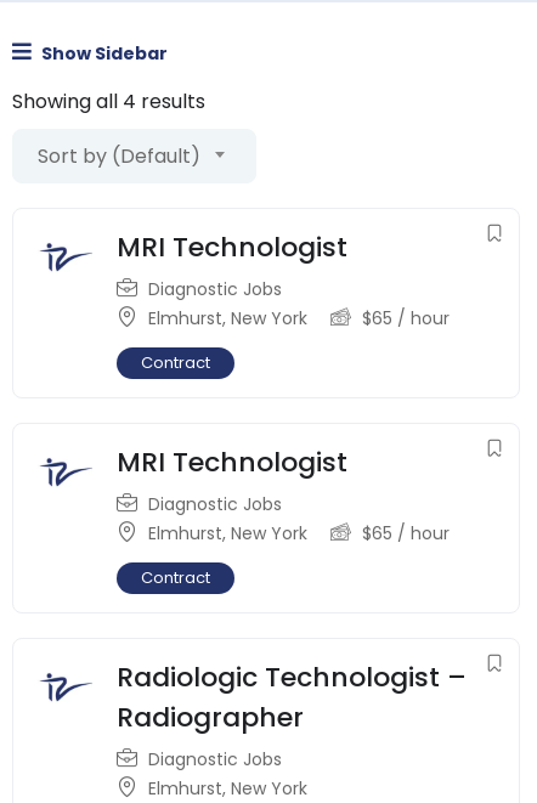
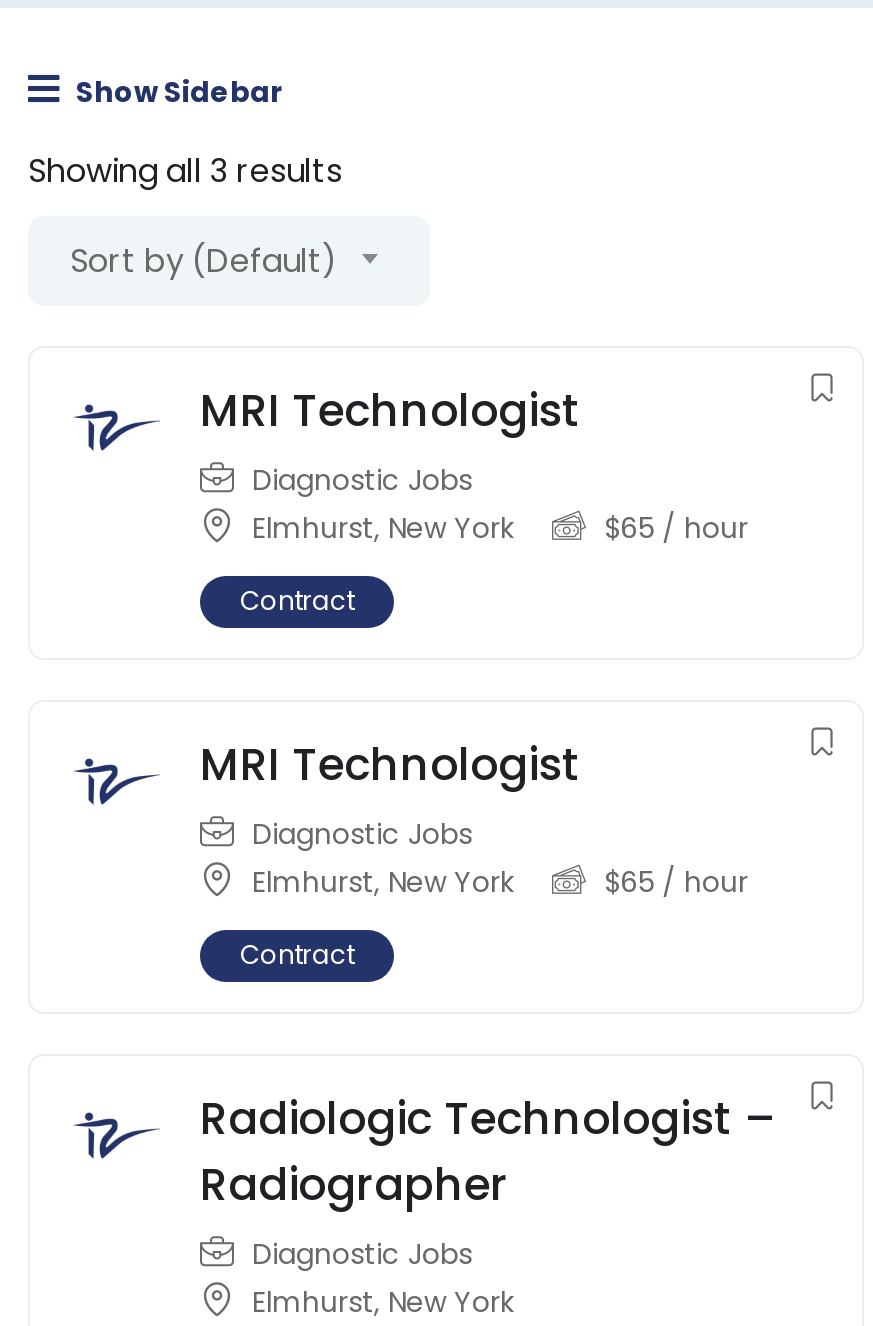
- Showing all 4 results
+ Showing all 3 results
